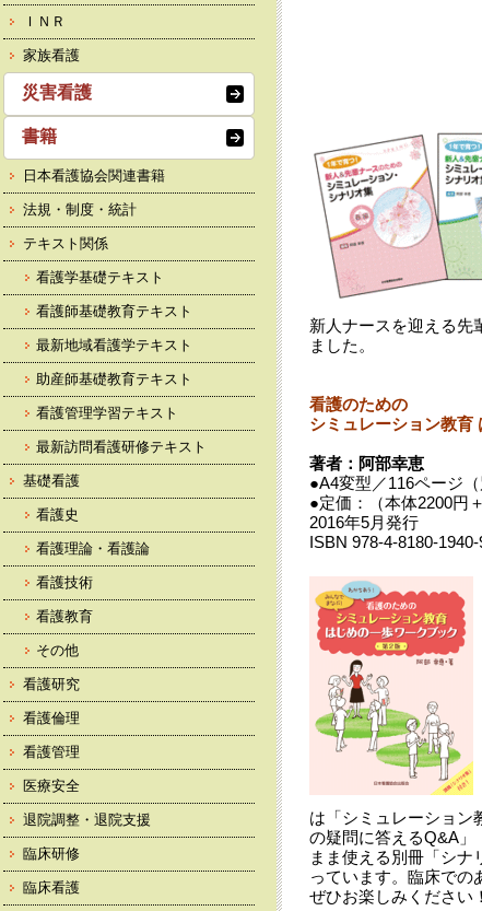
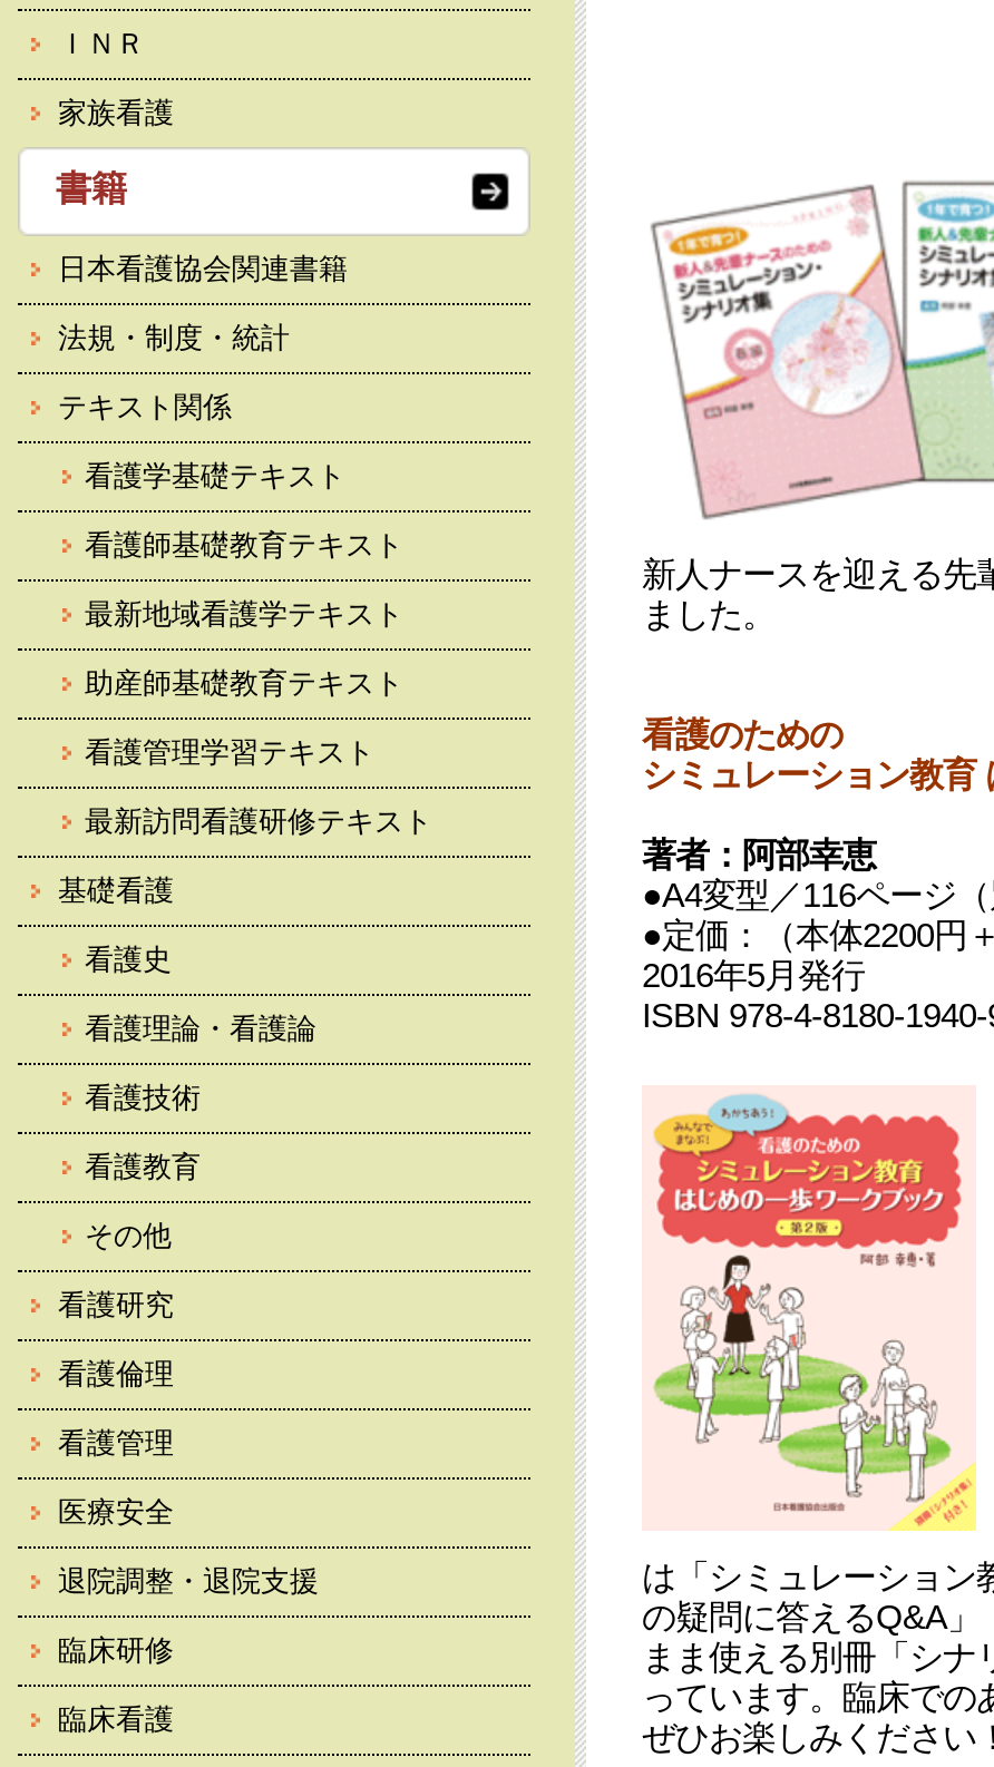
- 災害看護
